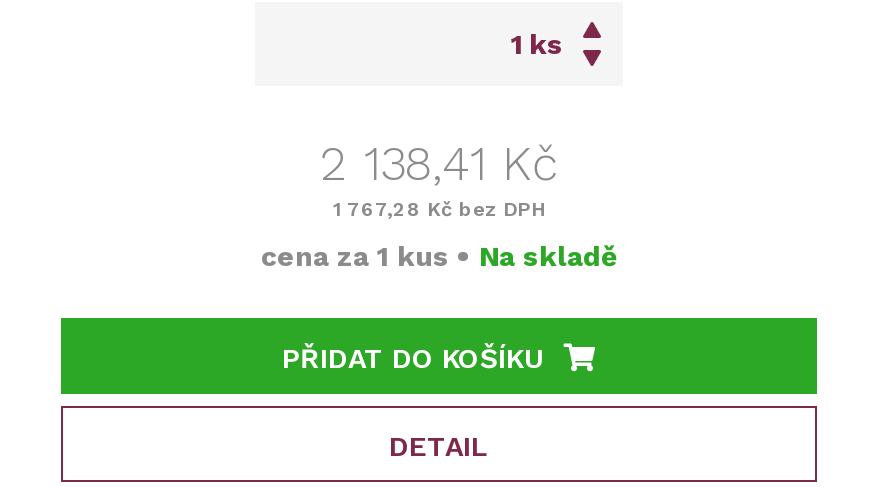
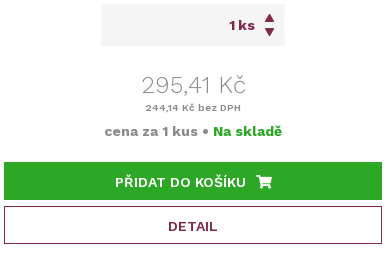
- 2 138,41 Kč
+ 295,41 Kč

- 1 767,28 Kč bez DPH
+ 244,14 Kč bez DPH
